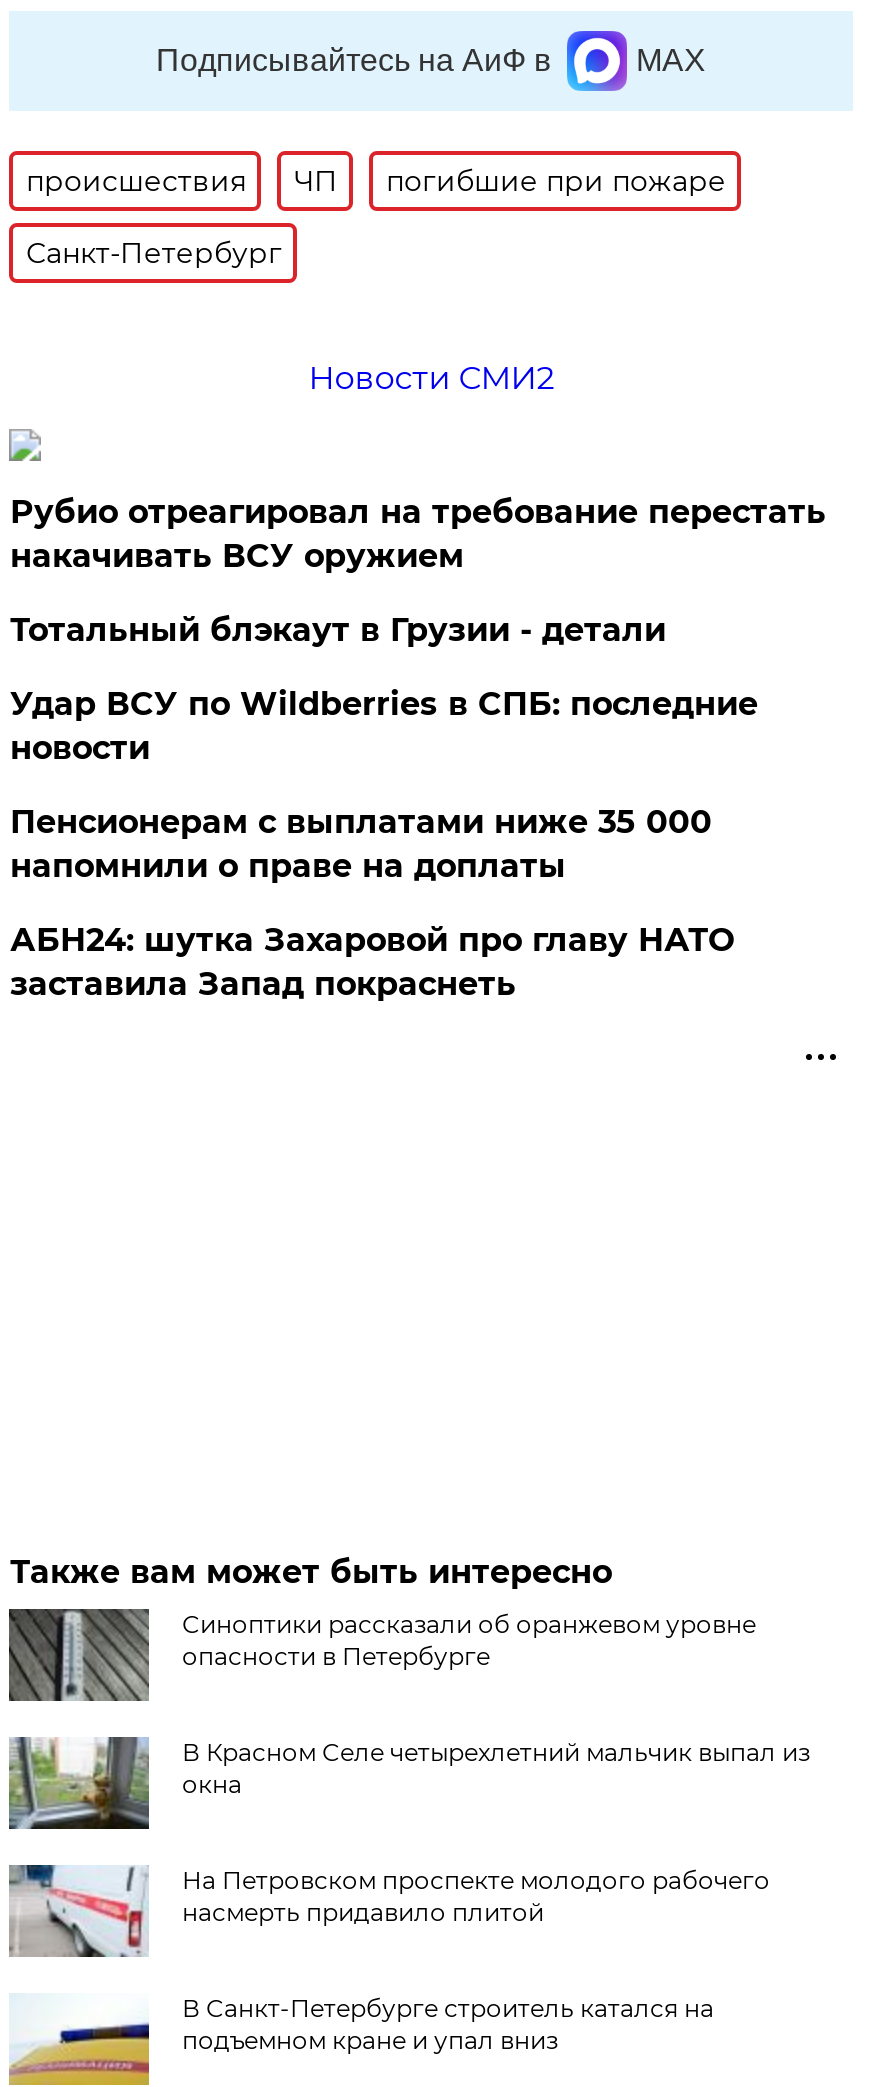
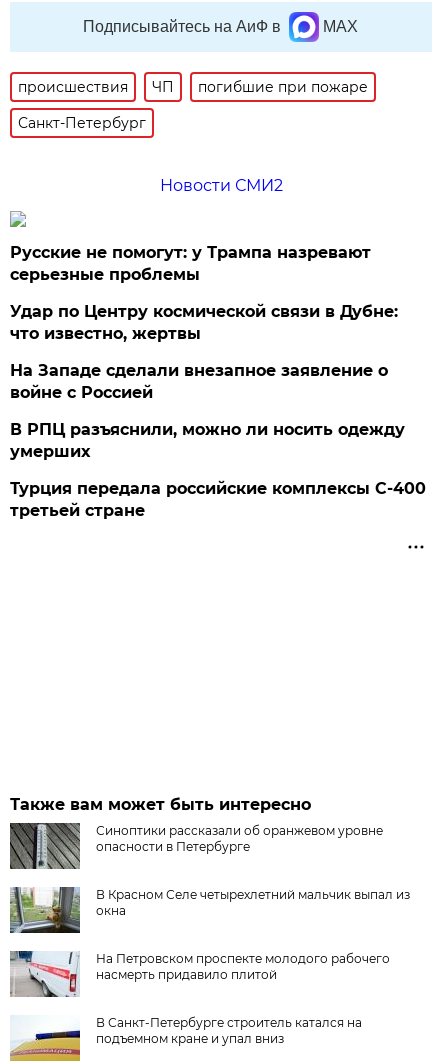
- Рубио отреагировал на требование перестать
- накачивать ВСУ оружием
+ Русские не помогут: у Трампа назревают
+ серьезные проблемы

- Тотальный блэкаут в Грузии - детали
+ Удар по Центру космической связи в Дубне:
+ что известно, жертвы

- Удар ВСУ по Wildberries в СПБ: последние
- новости
+ На Западе сделали внезапное заявление о
+ войне с Россией

- Пенсионерам с выплатами ниже 35 000
- напомнили о праве на доплаты
+ В РПЦ разъяснили, можно ли носить одежду
+ умерших

- АБН24: шутка Захаровой про главу НАТО
- заставила Запад покраснеть
+ Турция передала российские комплексы С-400
+ третьей стране
